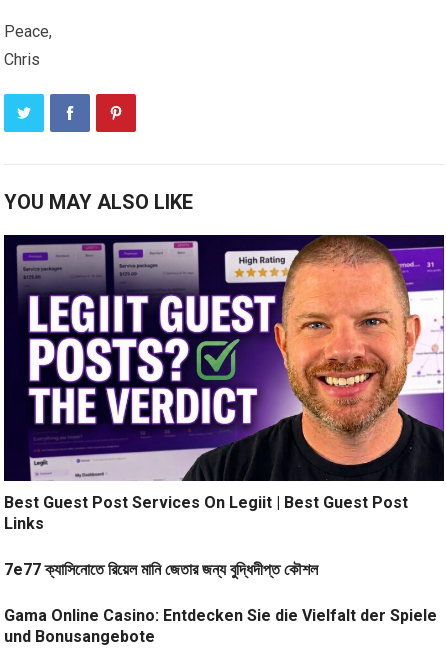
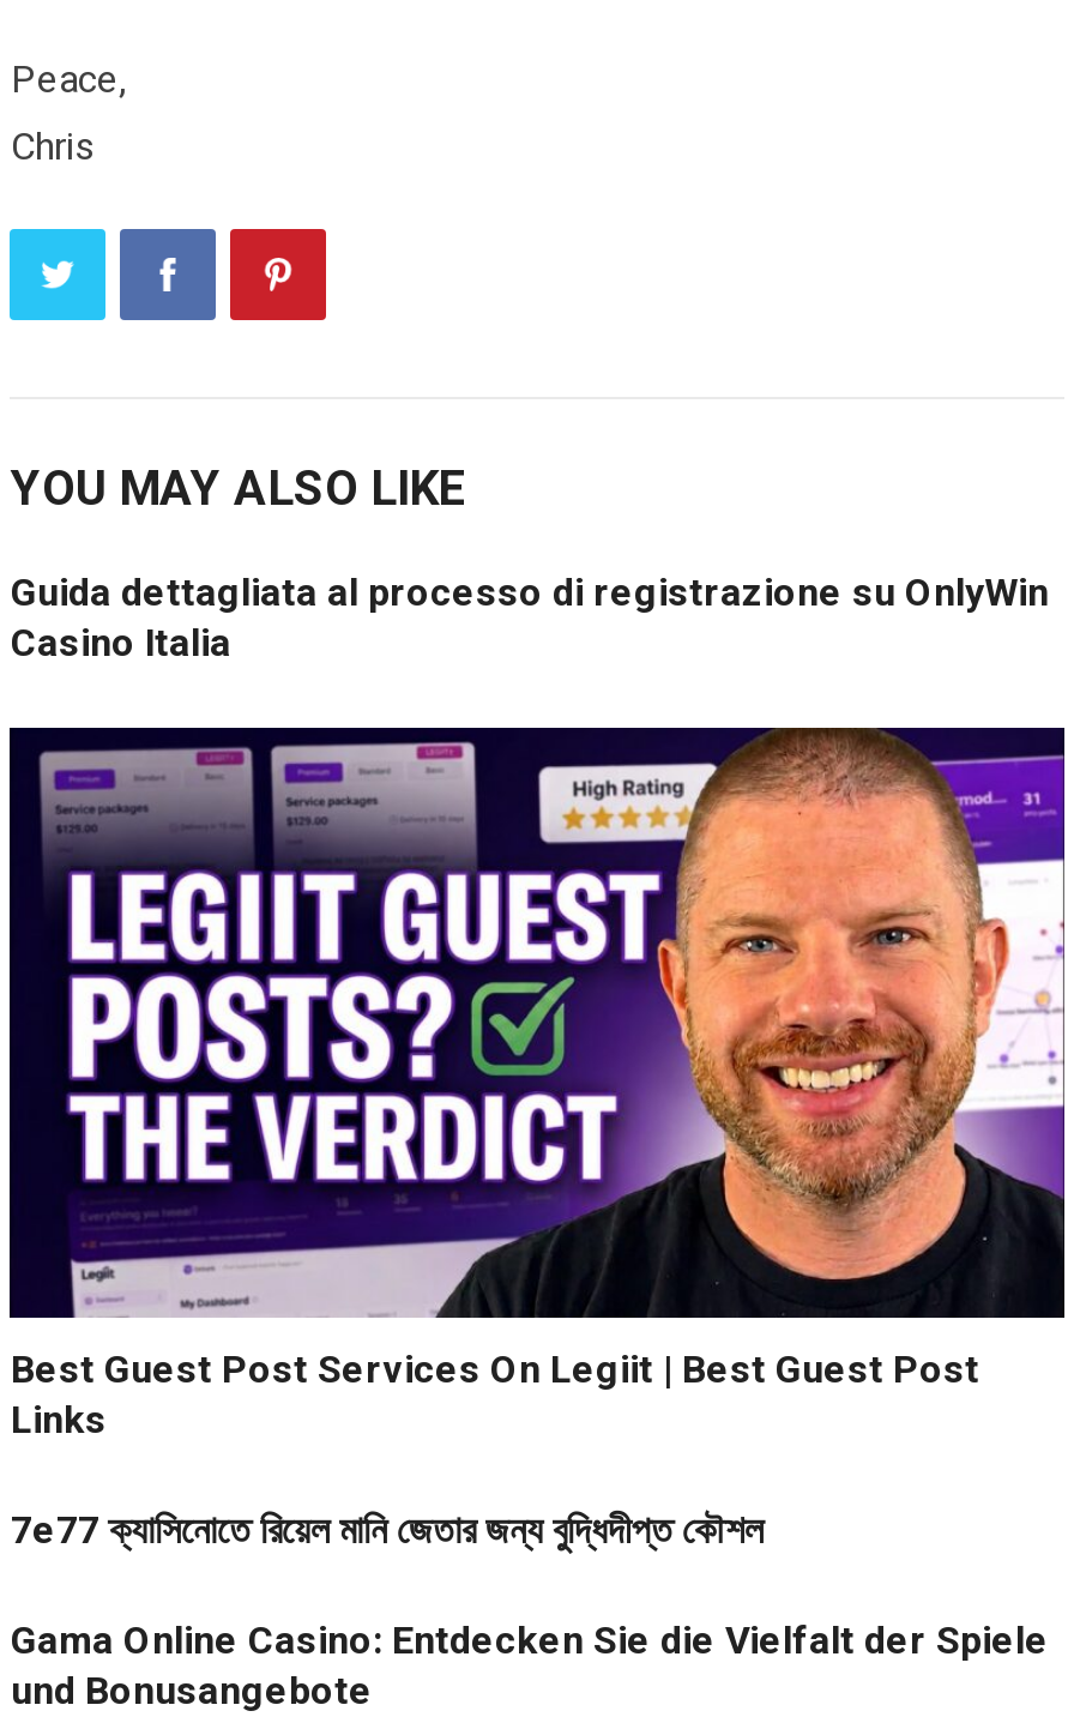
+ Guida dettagliata al processo di registrazione su OnlyWin
+ Casino Italia
